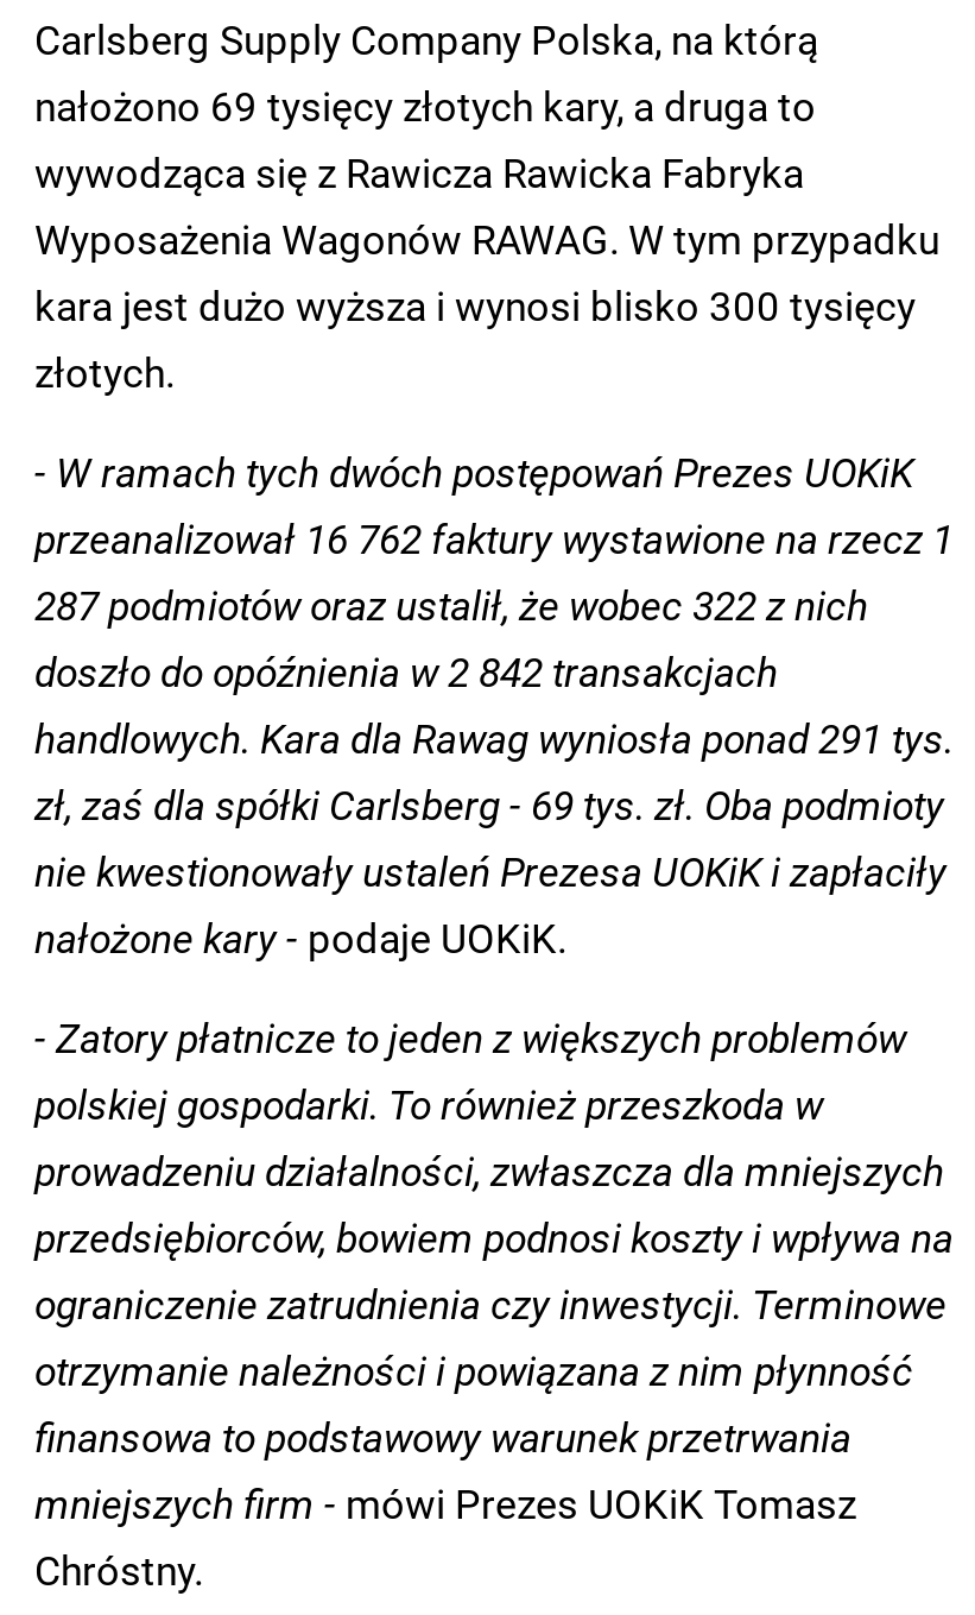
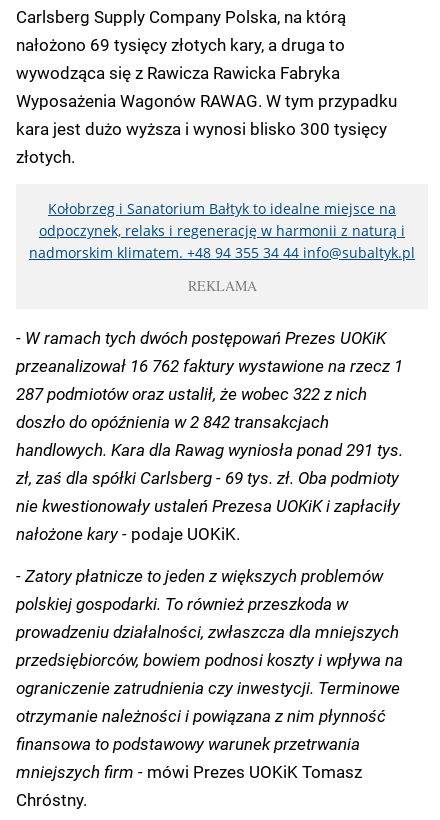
+ Kołobrzeg i Sanatorium Bałtyk to idealne miejsce na
+ odpoczynek, relaks i regenerację w harmonii z naturą i
+ nadmorskim klimatem. +48 94 355 34 44 info@subaltyk.pl
+ REKLAMA
